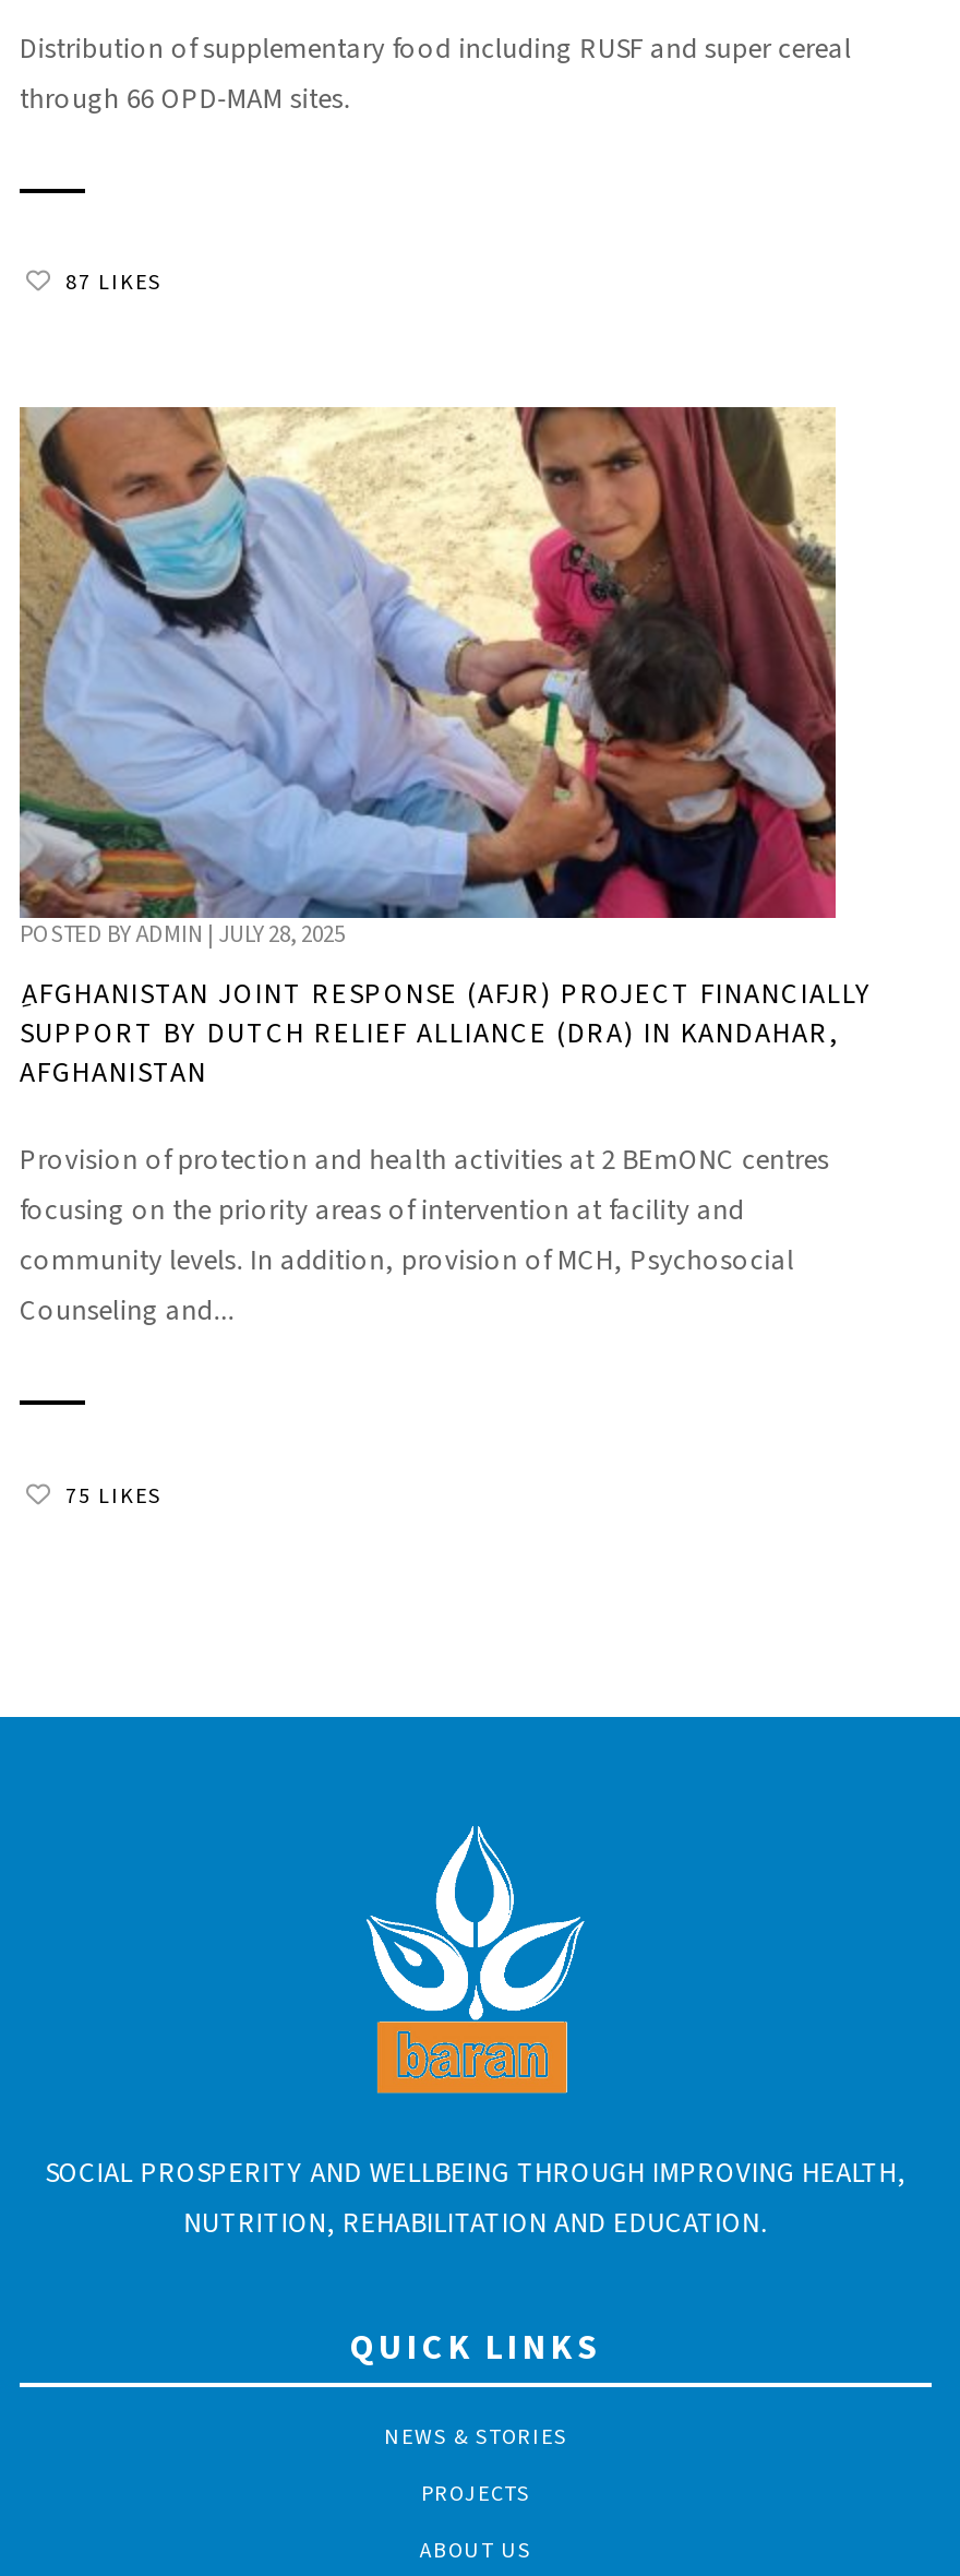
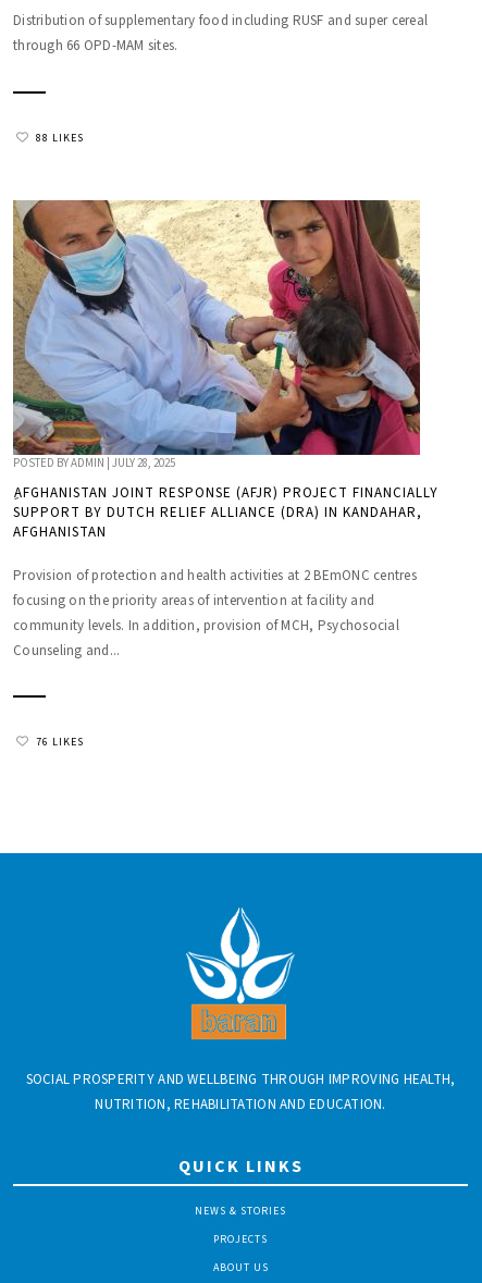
- 87 LIKES
+ 88 LIKES

- 75 LIKES
+ 76 LIKES
